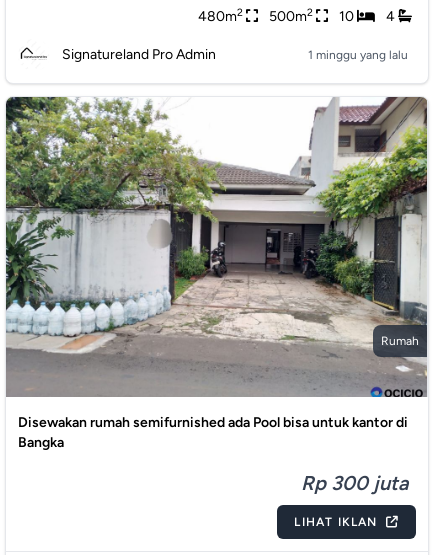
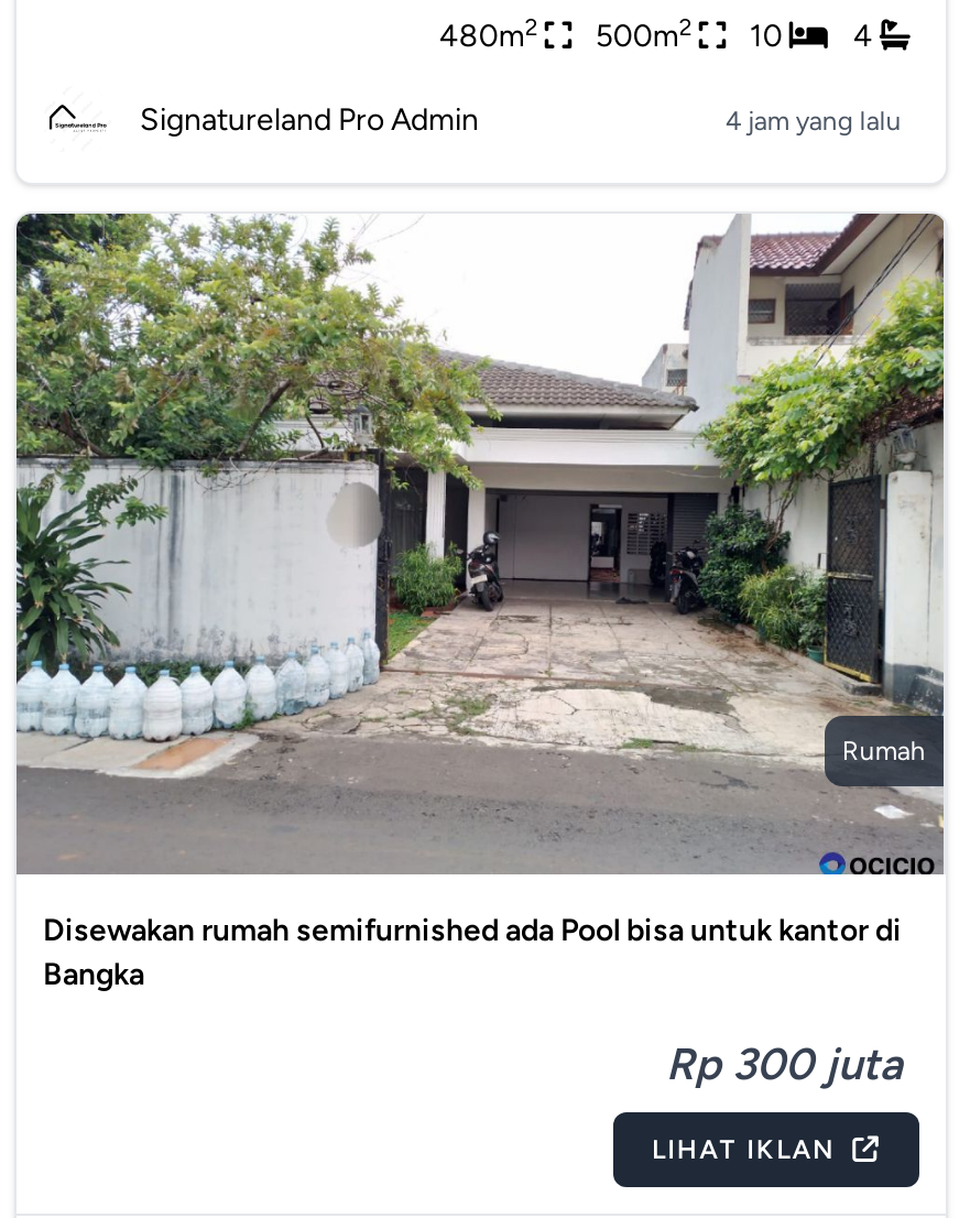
- 1 minggu yang lalu
+ 4 jam yang lalu
